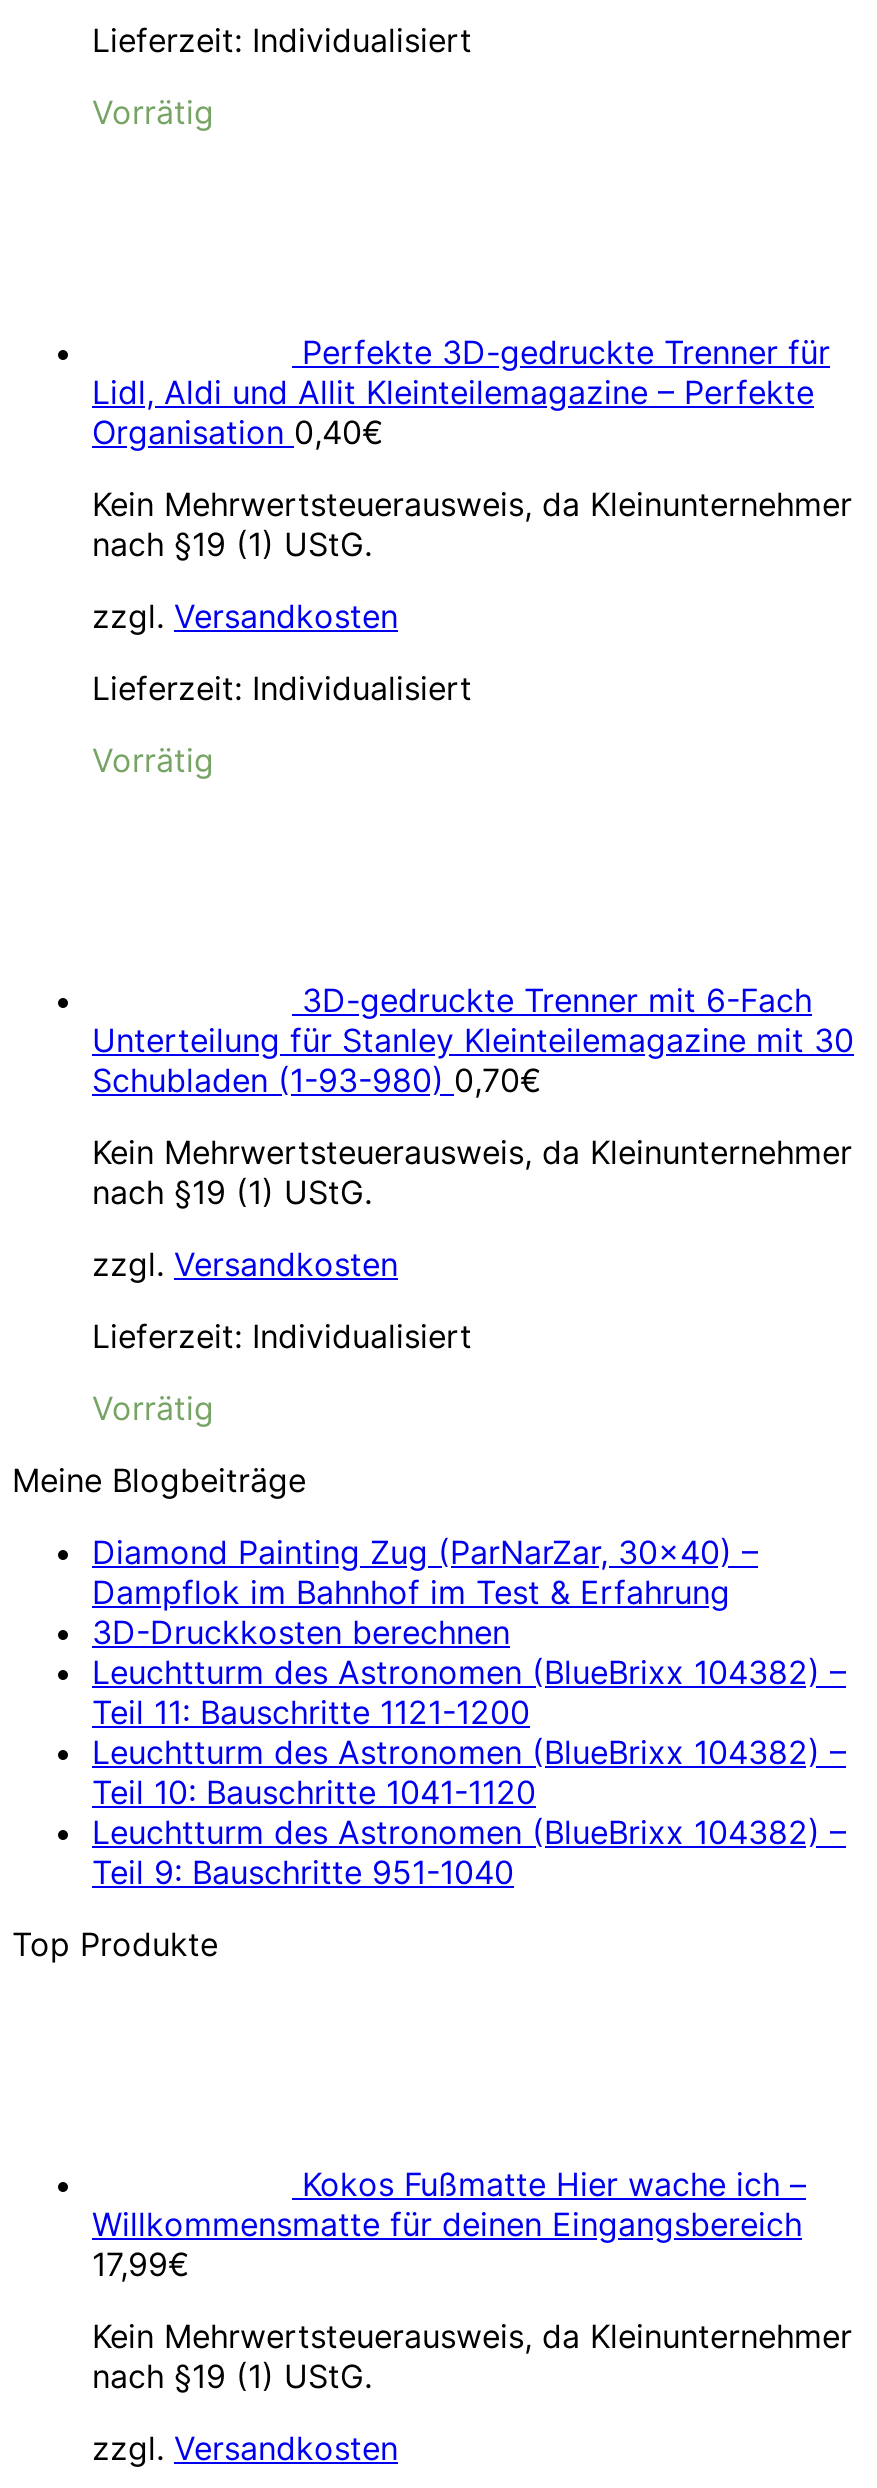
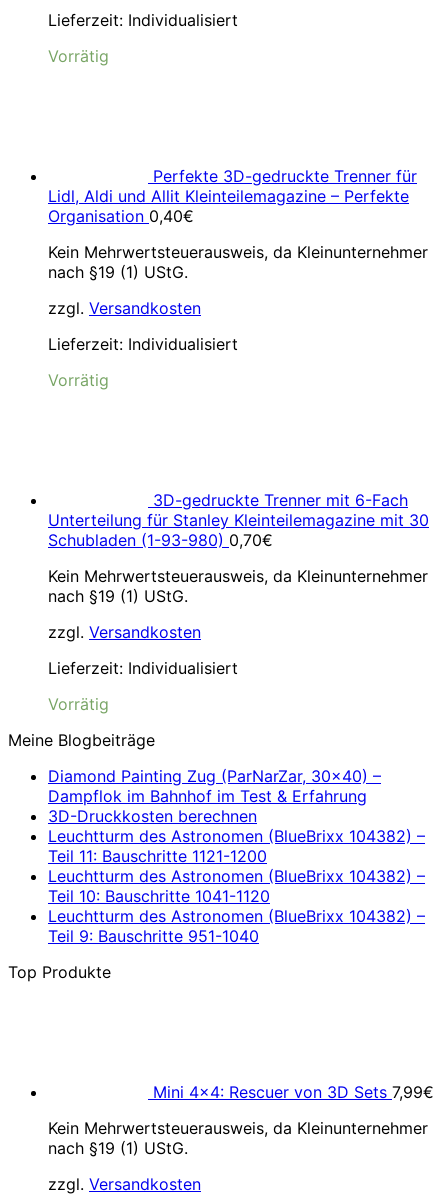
- Kokos Fußmatte Hier wache ich –
- Willkommensmatte für deinen Eingangsbereich
- 17,99€
+ Mini 4×4: Rescuer von 3D Sets 7,99€
